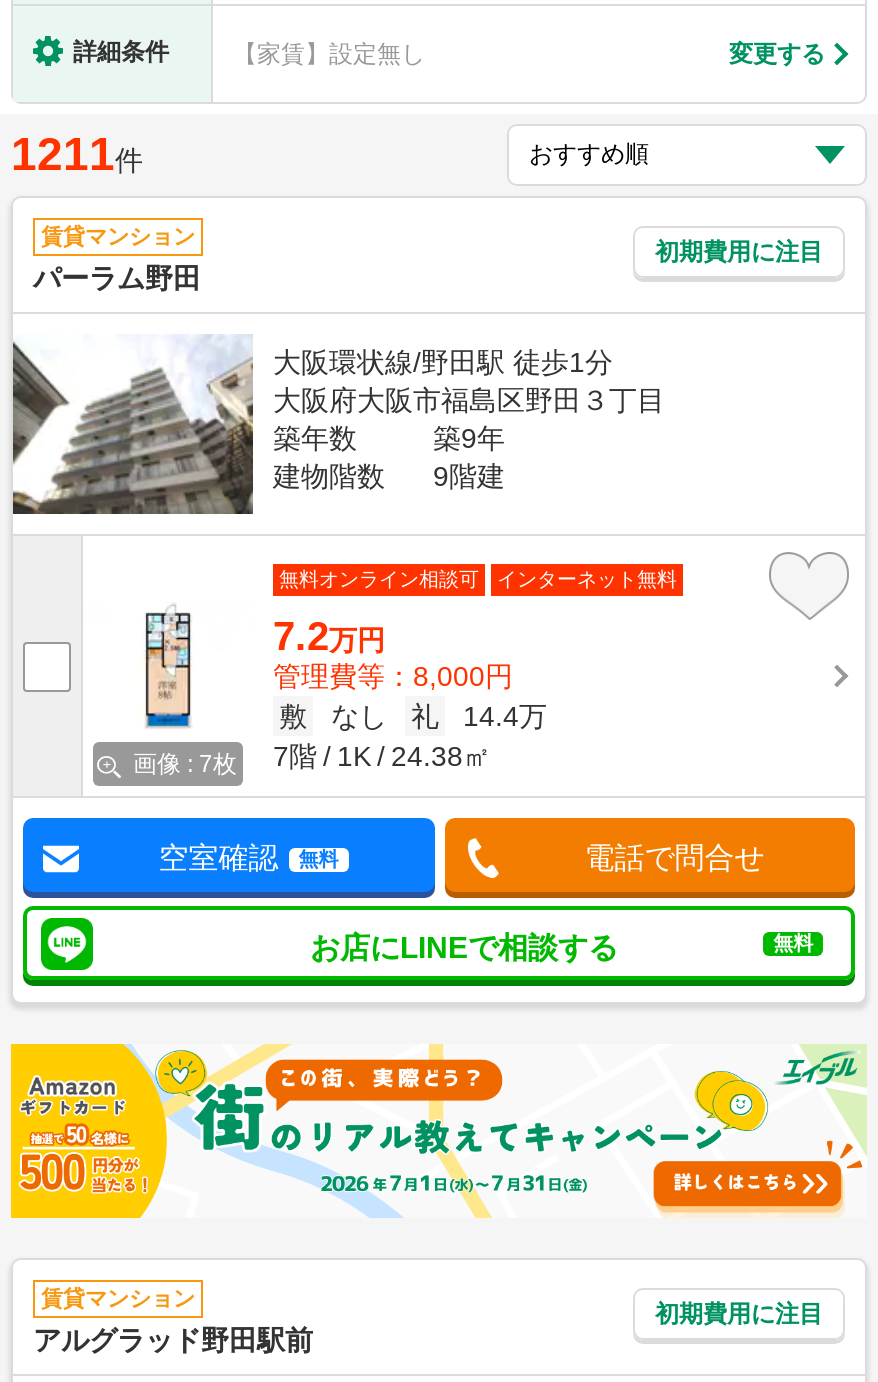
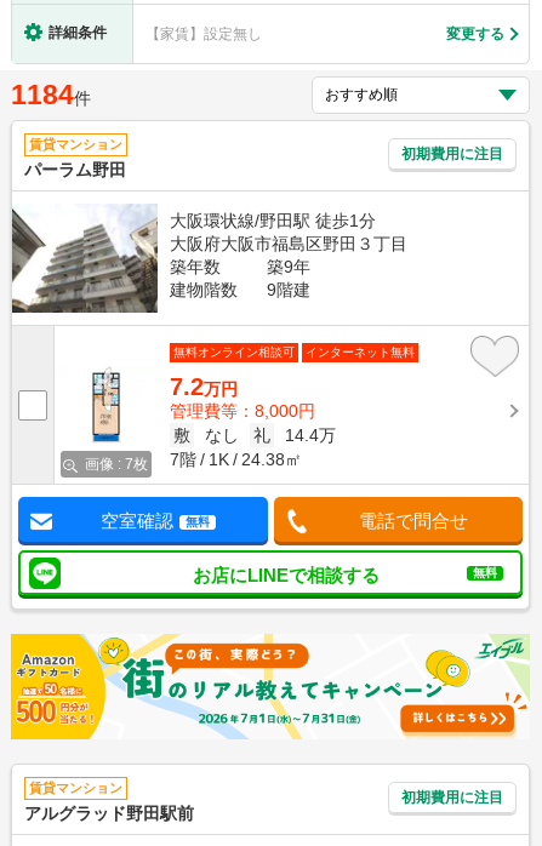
- 1211件
+ 1184件
